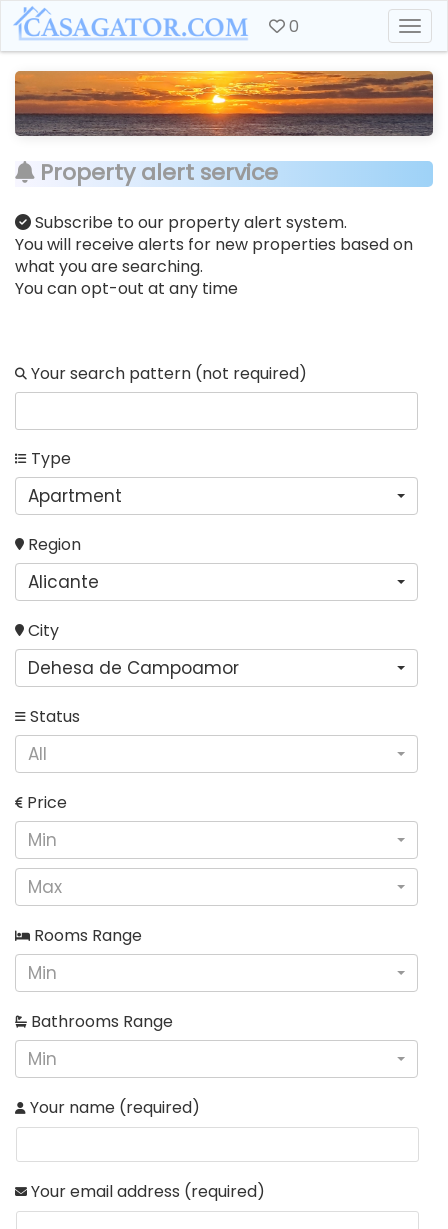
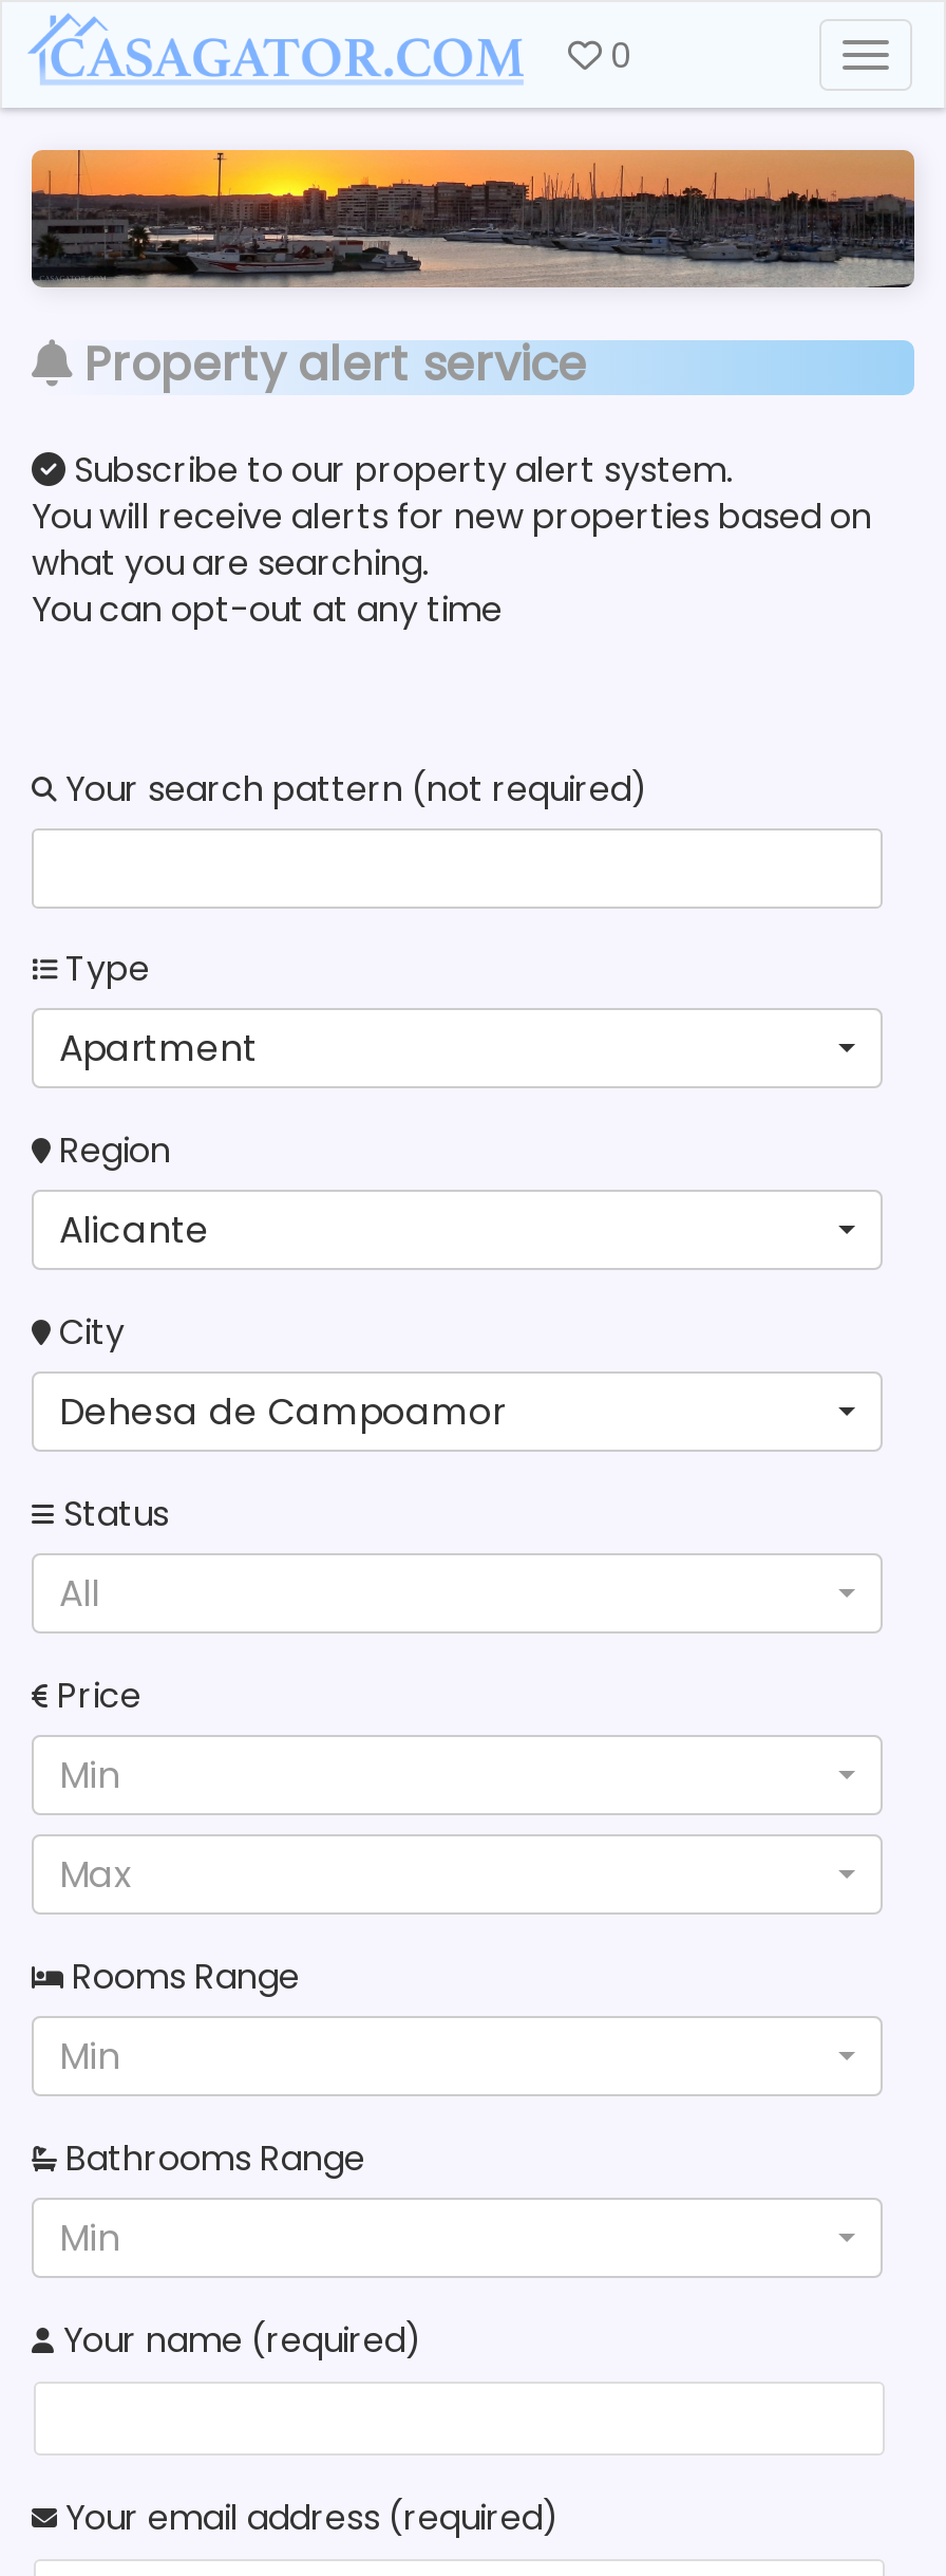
- [image]
+ [image]
